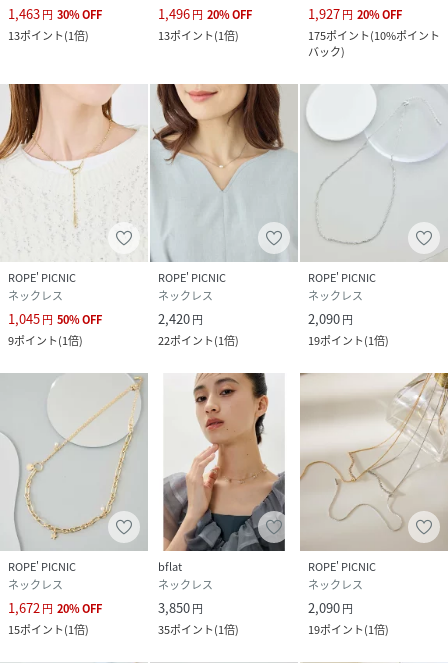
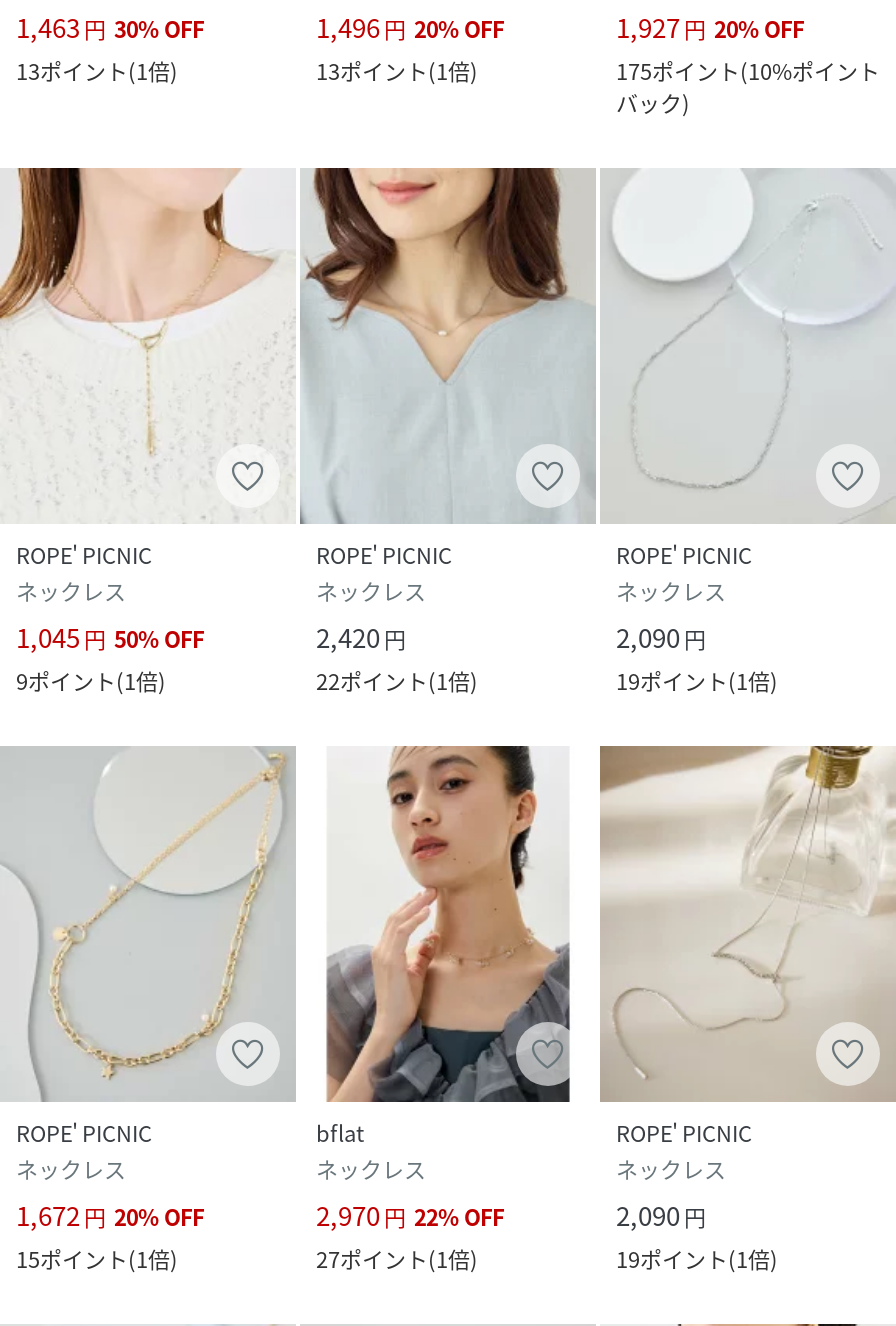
- [image]
+ [image]

- 3,850 円
- 35ポイント(1倍)
+ 2,970 円 22% OFF
+ 27ポイント(1倍)
